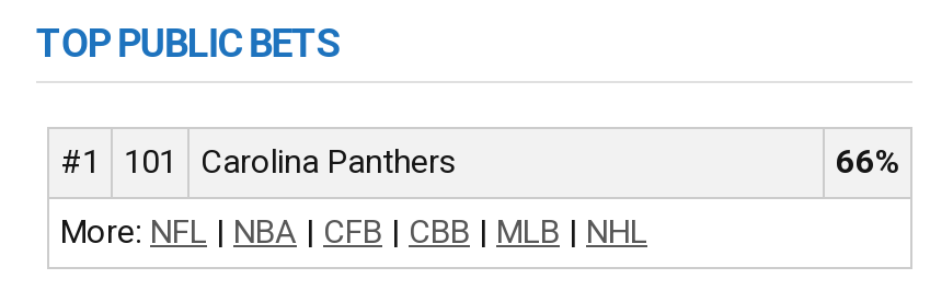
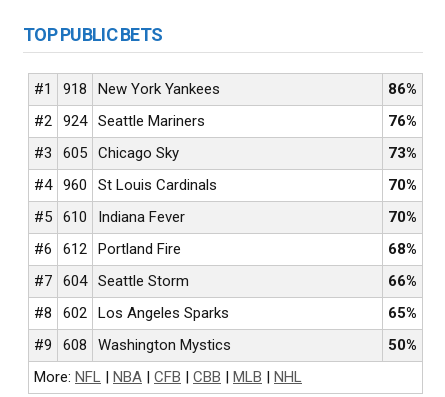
- 101
- Carolina Panthers
+ 918
+ New York Yankees
+ 86%
+ #2
+ 924
+ Seattle Mariners
+ 76%
+ #3
+ 605
+ Chicago Sky
+ 73%
+ #4
+ 960
+ St Louis Cardinals
+ 70%
+ #5
+ 610
+ Indiana Fever
+ 70%
+ #6
+ 612
+ Portland Fire
+ 68%
+ #7
+ 604
+ Seattle Storm

+ #8
+ 602
+ Los Angeles Sparks
+ 65%
+ #9
+ 608
+ Washington Mystics
+ 50%
